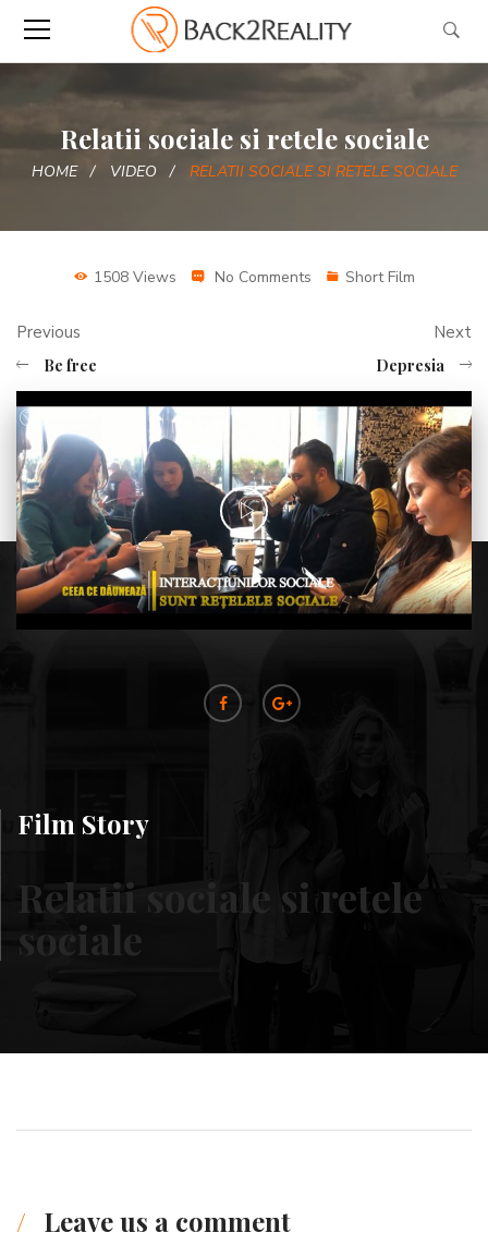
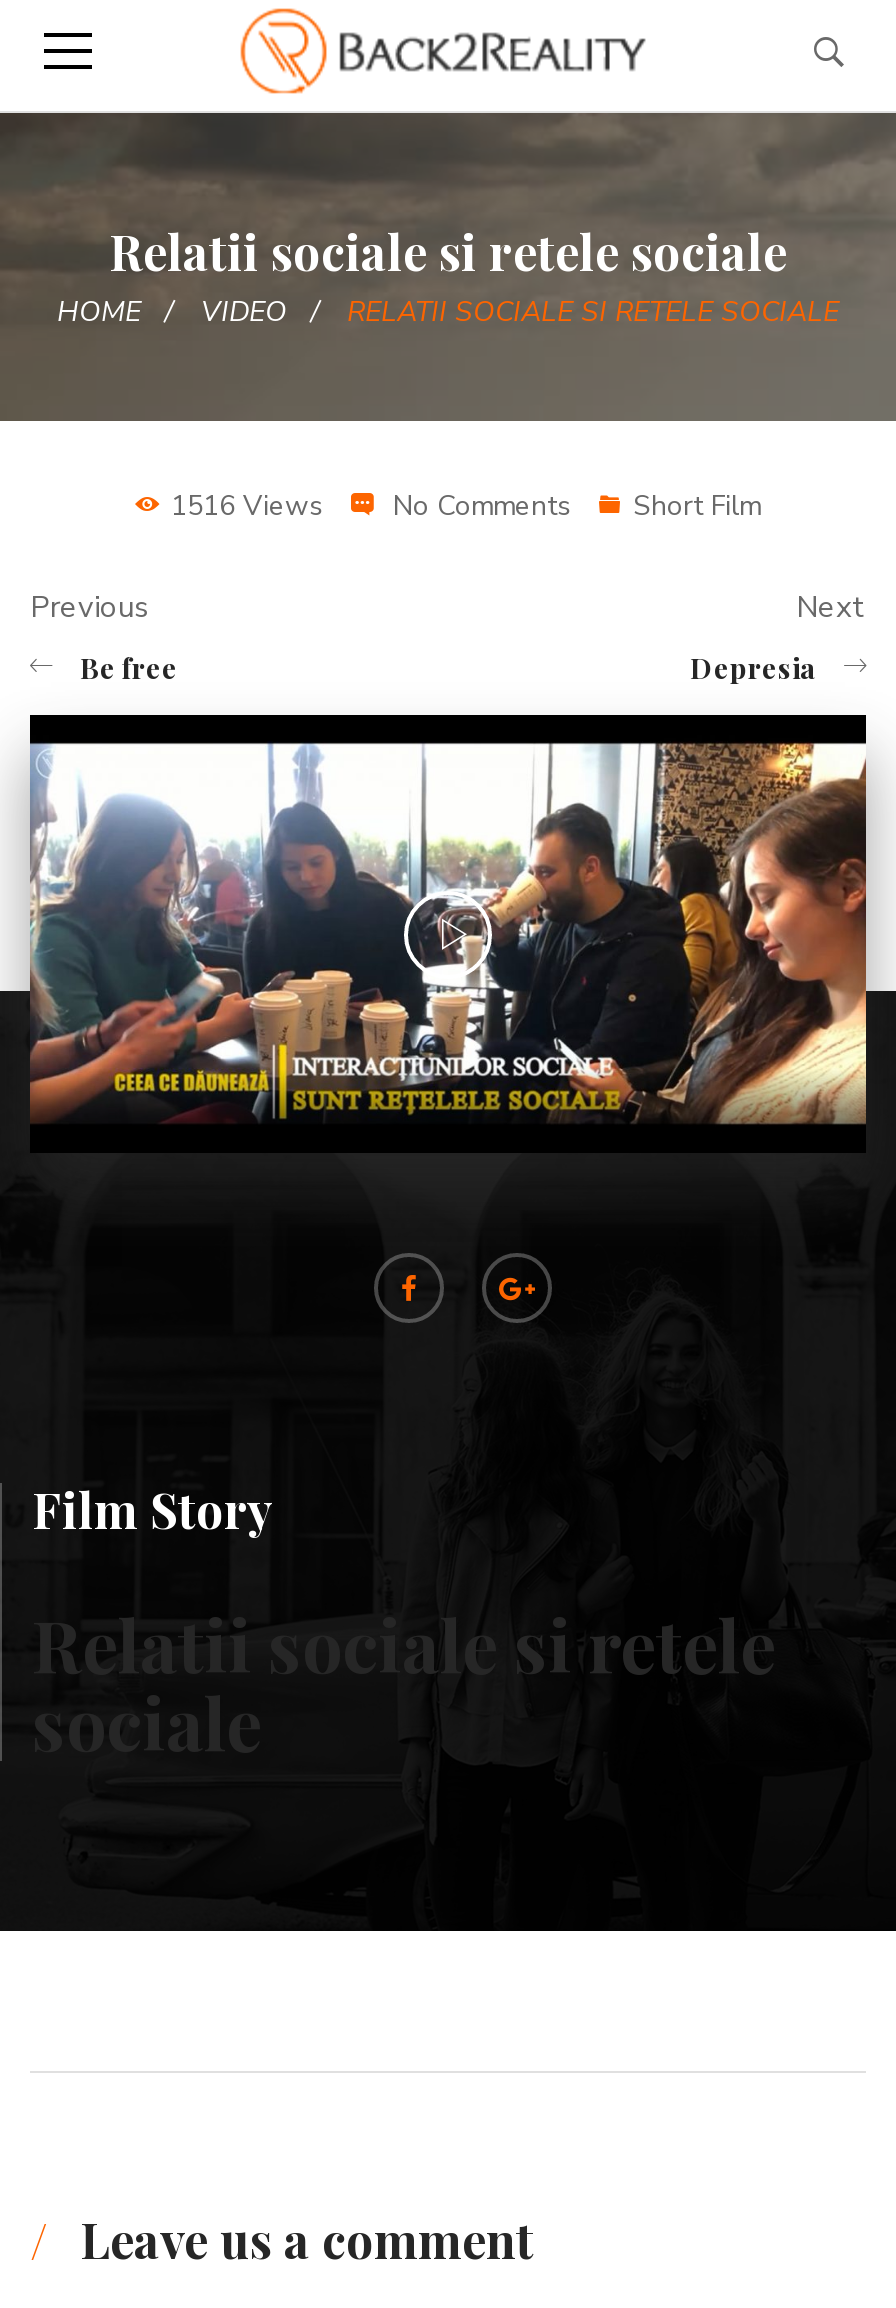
- 1508 Views No Comments Short Film
+ 1516 Views No Comments Short Film
